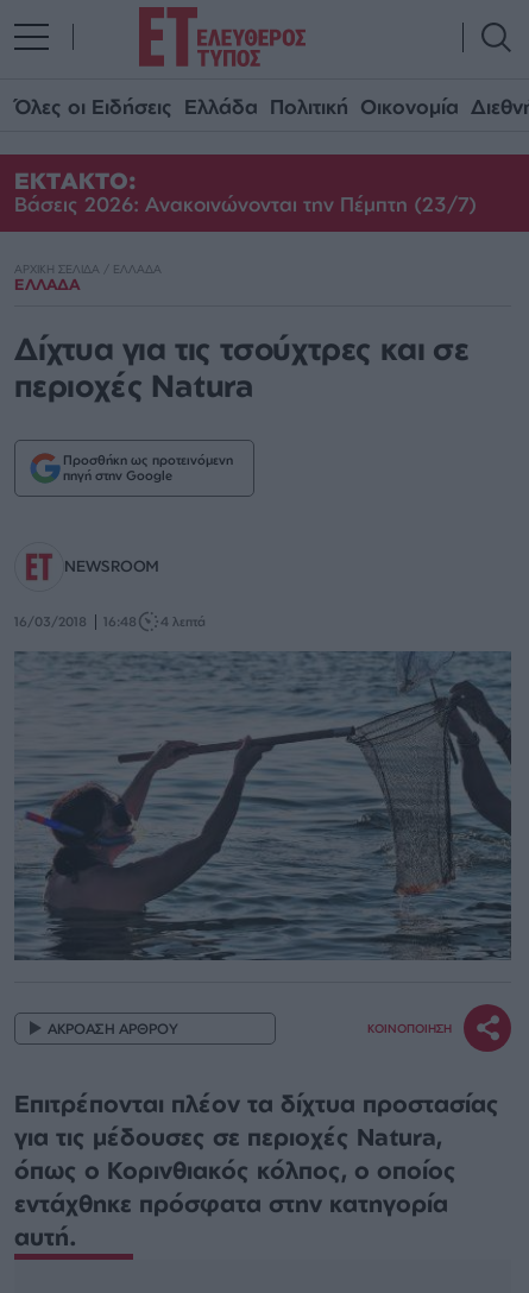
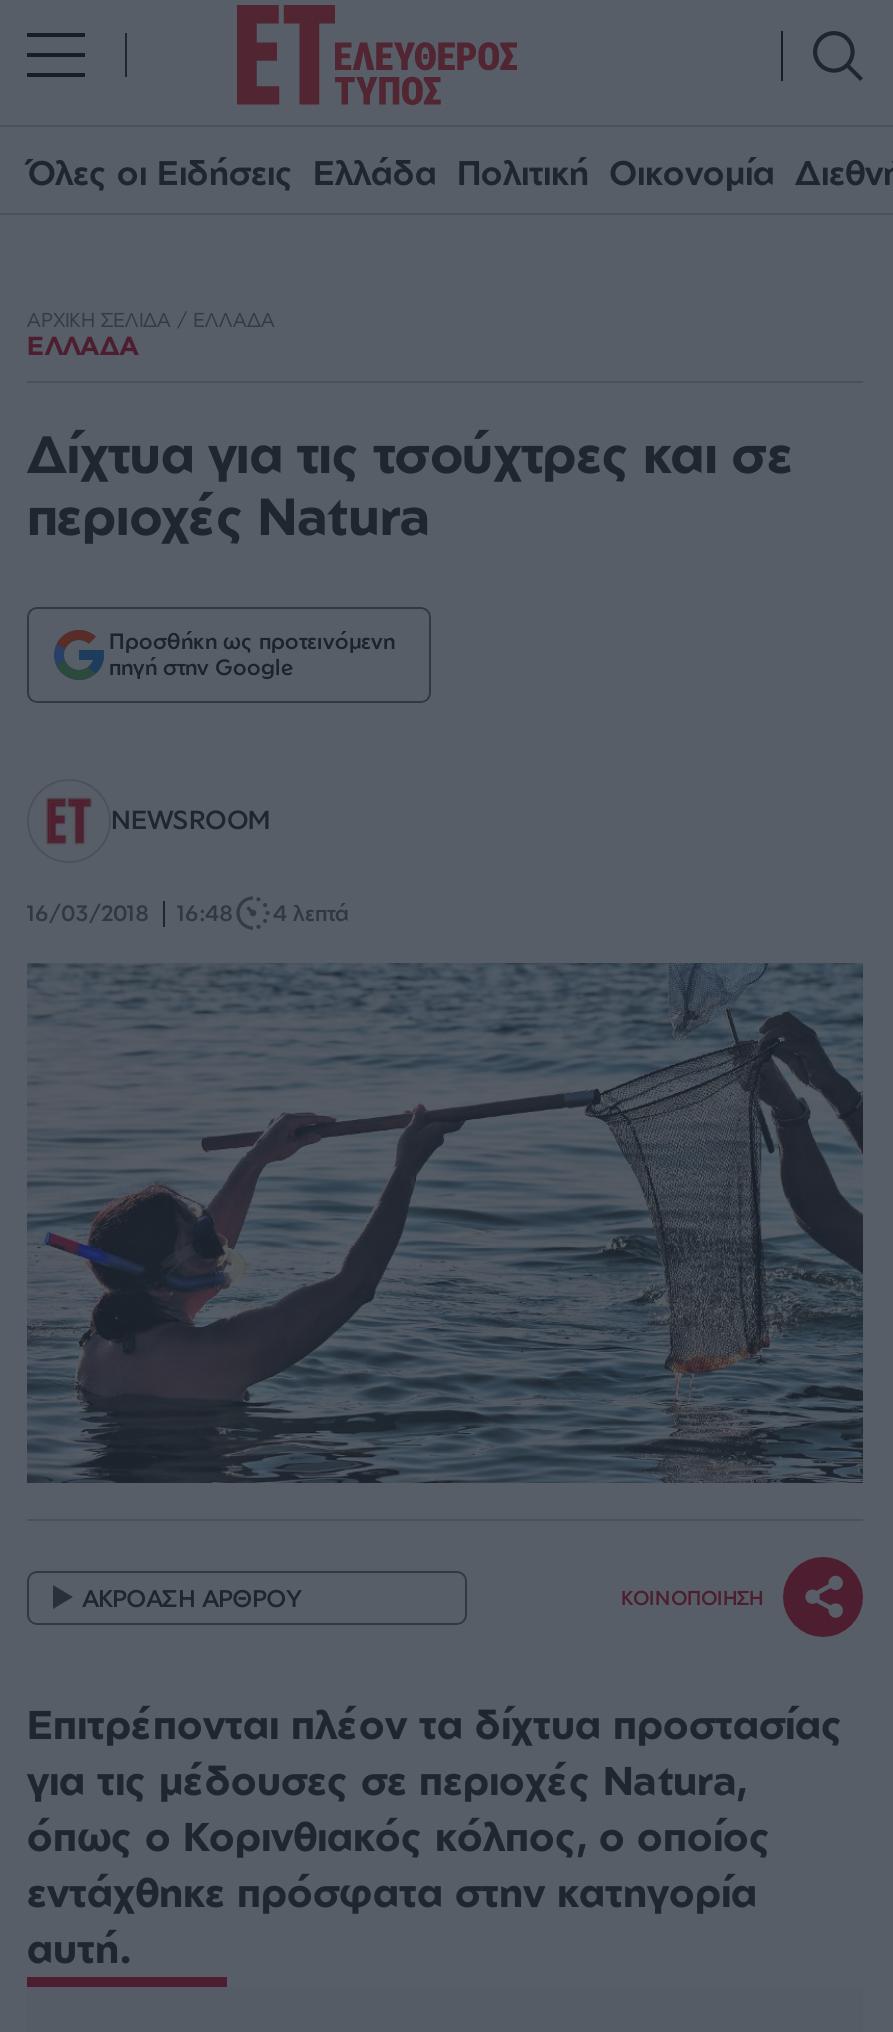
- ΕΚΤΑΚΤΟ:
- Βάσεις 2026: Ανακοινώνονται την Πέμπτη (23/7)
